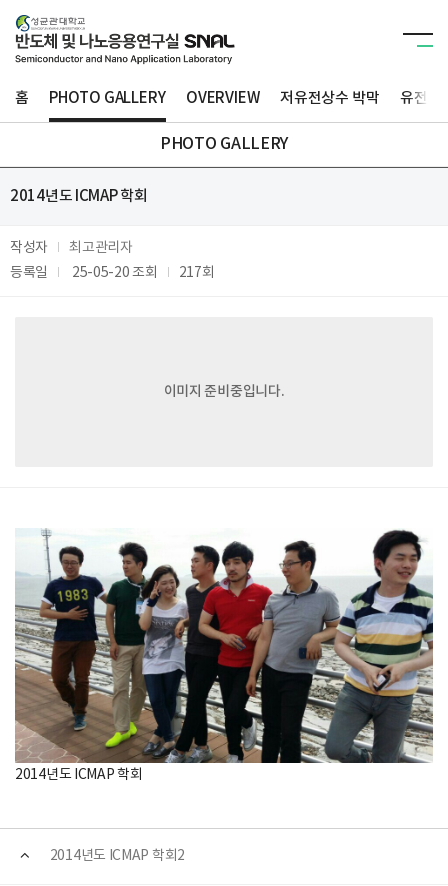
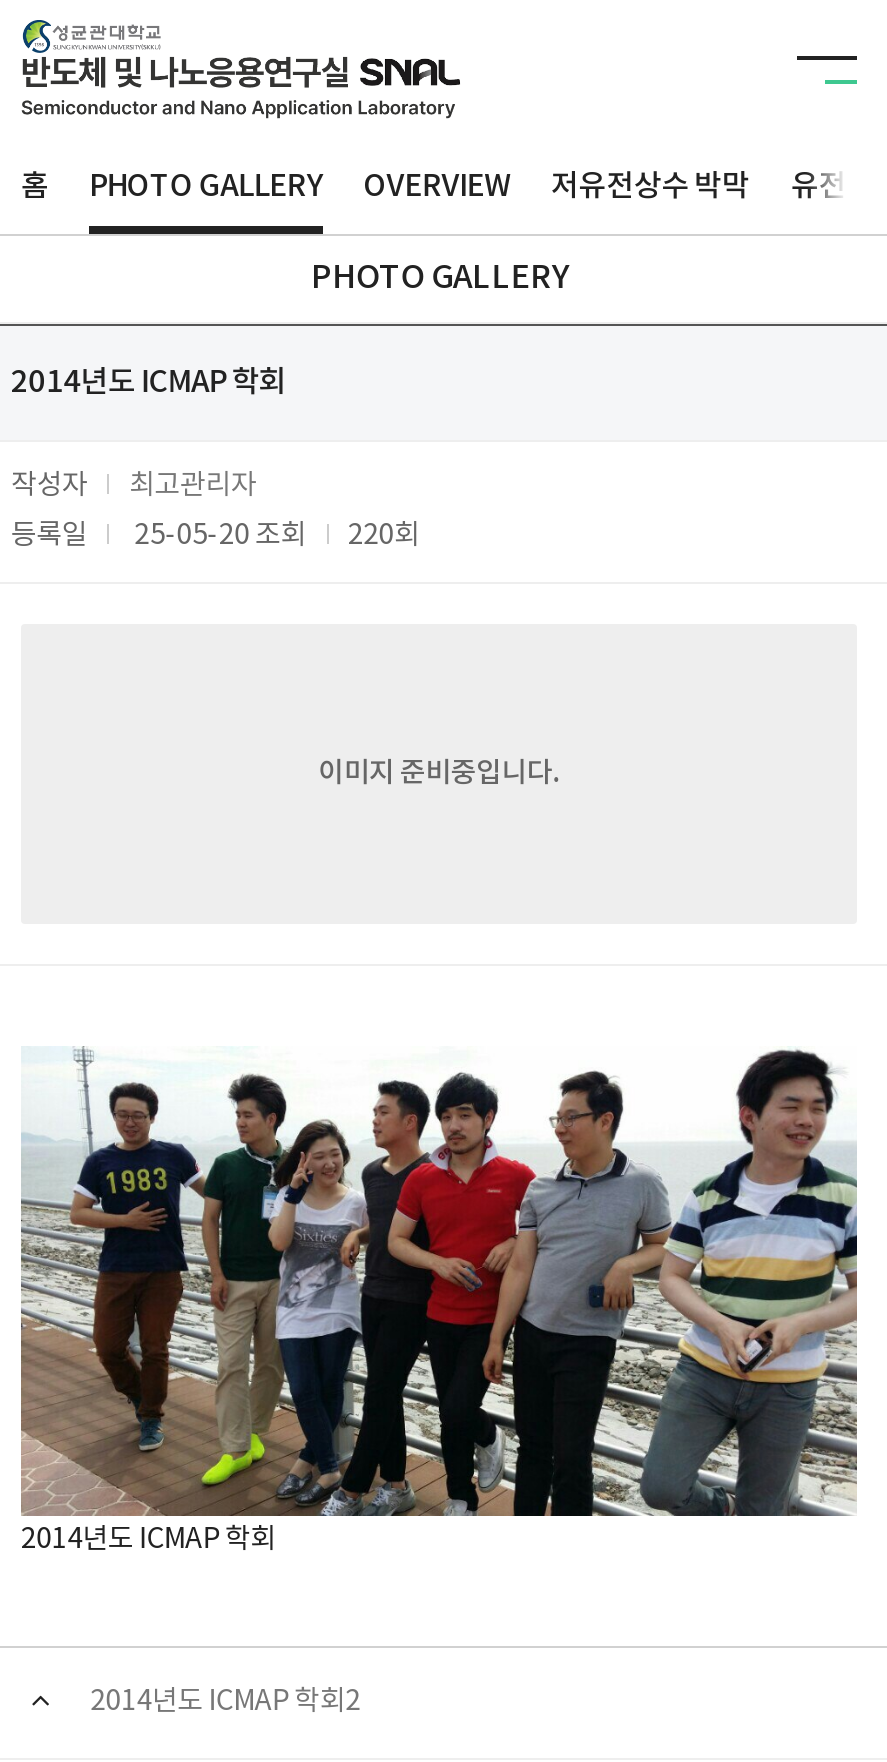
- 등록일 25-05-20 조회 217회
+ 등록일 25-05-20 조회 220회
